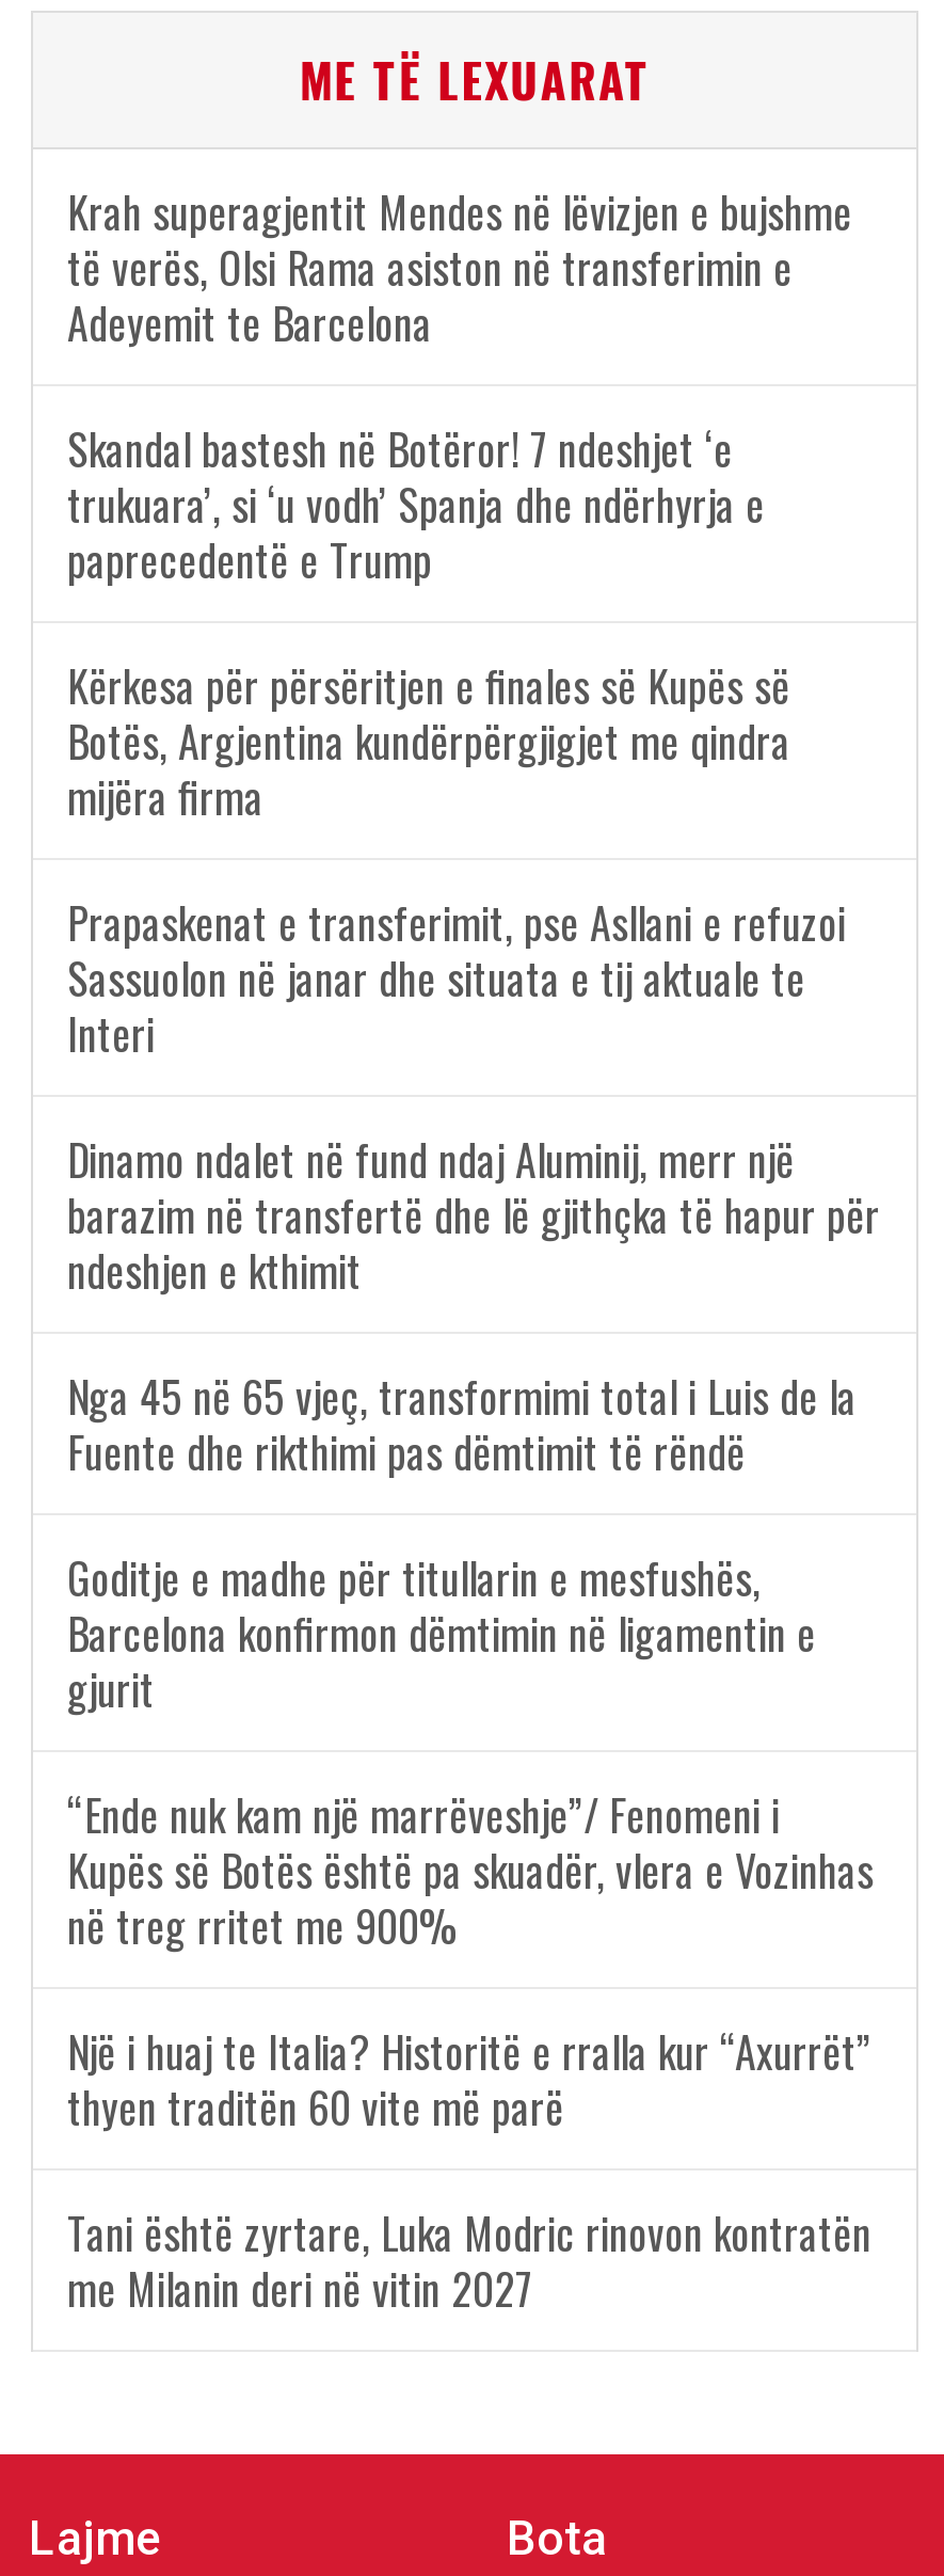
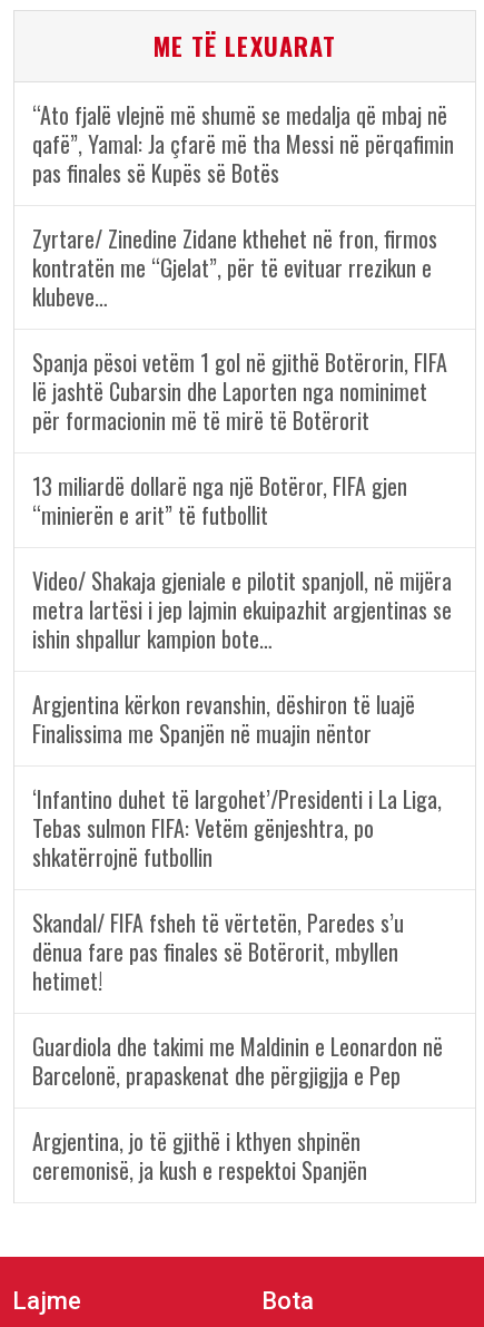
- Krah superagjentit Mendes në lëvizjen e bujshme
- të verës, Olsi Rama asiston në transferimin e
- Adeyemit te Barcelona
+ “Ato fjalë vlejnë më shumë se medalja që mbaj në
+ qafë”, Yamal: Ja çfarë më tha Messi në përqafimin
+ pas finales së Kupës së Botës

- Skandal bastesh në Botëror! 7 ndeshjet ‘e
- trukuara’, si ‘u vodh’ Spanja dhe ndërhyrja e
- paprecedentë e Trump
+ Zyrtare/ Zinedine Zidane kthehet në fron, firmos
+ kontratën me “Gjelat”, për të evituar rrezikun e
+ klubeve…

- Kërkesa për përsëritjen e finales së Kupës së
- Botës, Argjentina kundërpërgjigjet me qindra
- mijëra firma
+ Spanja pësoi vetëm 1 gol në gjithë Botërorin, FIFA
+ lë jashtë Cubarsin dhe Laporten nga nominimet
+ për formacionin më të mirë të Botërorit

- Prapaskenat e transferimit, pse Asllani e refuzoi
- Sassuolon në janar dhe situata e tij aktuale te
- Interi
+ 13 miliardë dollarë nga një Botëror, FIFA gjen
+ “minierën e arit” të futbollit

- Dinamo ndalet në fund ndaj Aluminij, merr një
- barazim në transfertë dhe lë gjithçka të hapur për
- ndeshjen e kthimit
+ Video/ Shakaja gjeniale e pilotit spanjoll, në mijëra
+ metra lartësi i jep lajmin ekuipazhit argjentinas se
+ ishin shpallur kampion bote…

- Nga 45 në 65 vjeç, transformimi total i Luis de la
- Fuente dhe rikthimi pas dëmtimit të rëndë
+ Argjentina kërkon revanshin, dëshiron të luajë
+ Finalissima me Spanjën në muajin nëntor

- Goditje e madhe për titullarin e mesfushës,
- Barcelona konfirmon dëmtimin në ligamentin e
- gjurit
+ ‘Infantino duhet të largohet’/Presidenti i La Liga,
+ Tebas sulmon FIFA: Vetëm gënjeshtra, po
+ shkatërrojnë futbollin

- “Ende nuk kam një marrëveshje”/ Fenomeni i
- Kupës së Botës është pa skuadër, vlera e Vozinhas
- në treg rritet me 900%
+ Skandal/ FIFA fsheh të vërtetën, Paredes s’u
+ dënua fare pas finales së Botërorit, mbyllen
+ hetimet!

- Një i huaj te Italia? Historitë e rralla kur “Axurrët”
- thyen traditën 60 vite më parë
+ Guardiola dhe takimi me Maldinin e Leonardon në
+ Barcelonë, prapaskenat dhe përgjigjja e Pep

- Tani është zyrtare, Luka Modric rinovon kontratën
- me Milanin deri në vitin 2027
+ Argjentina, jo të gjithë i kthyen shpinën
+ ceremonisë, ja kush e respektoi Spanjën
